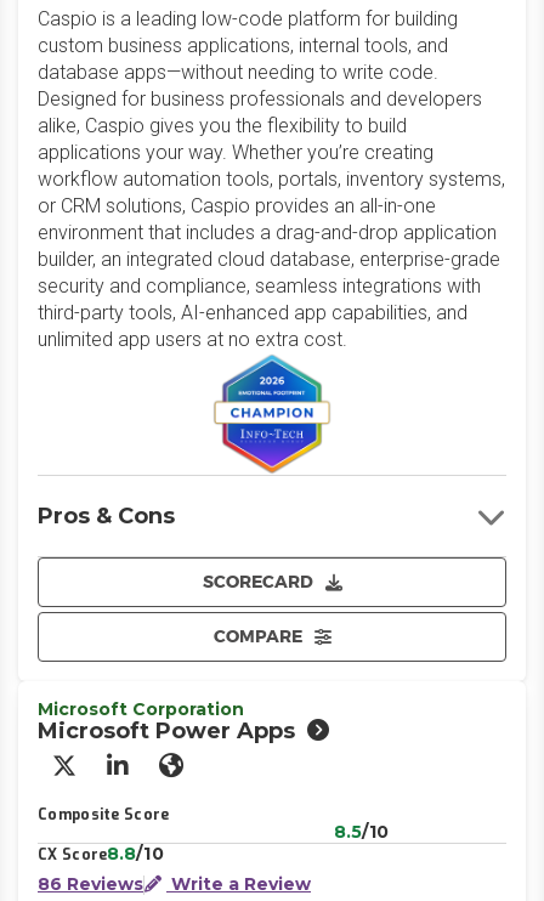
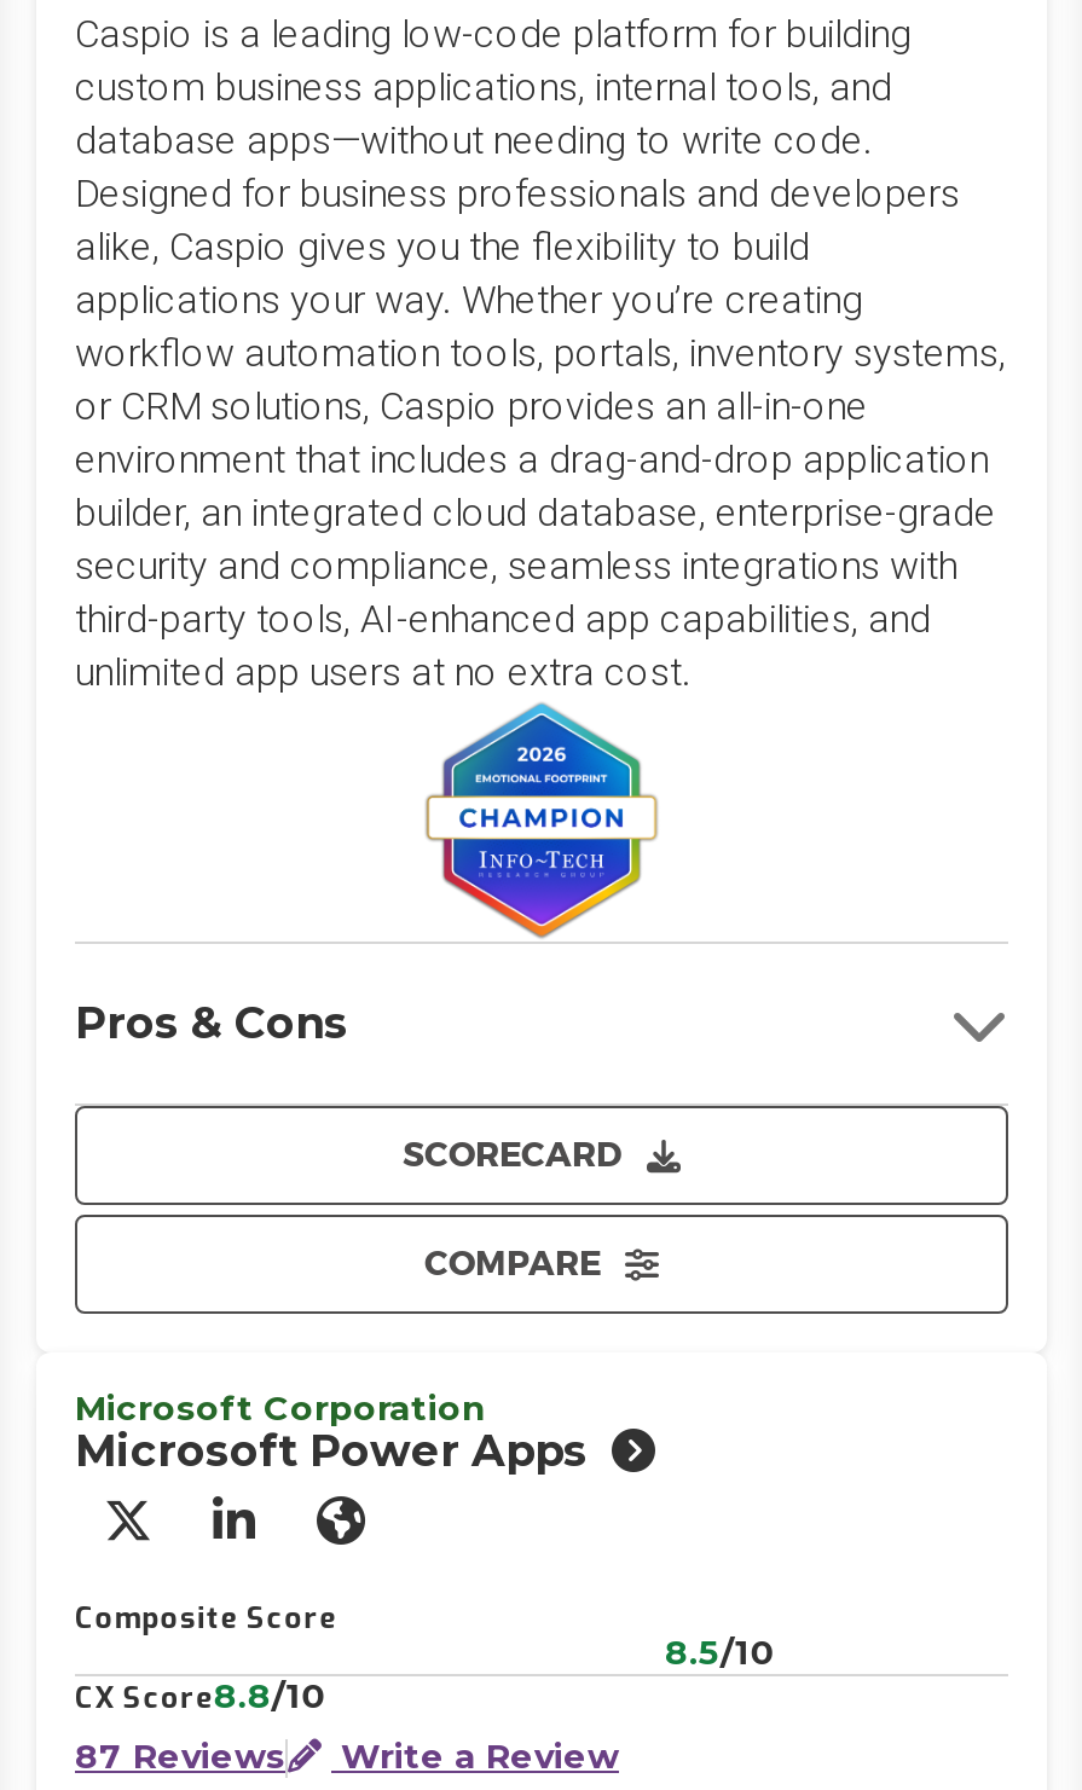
- 86 Reviews Write a Review
+ 87 Reviews Write a Review
